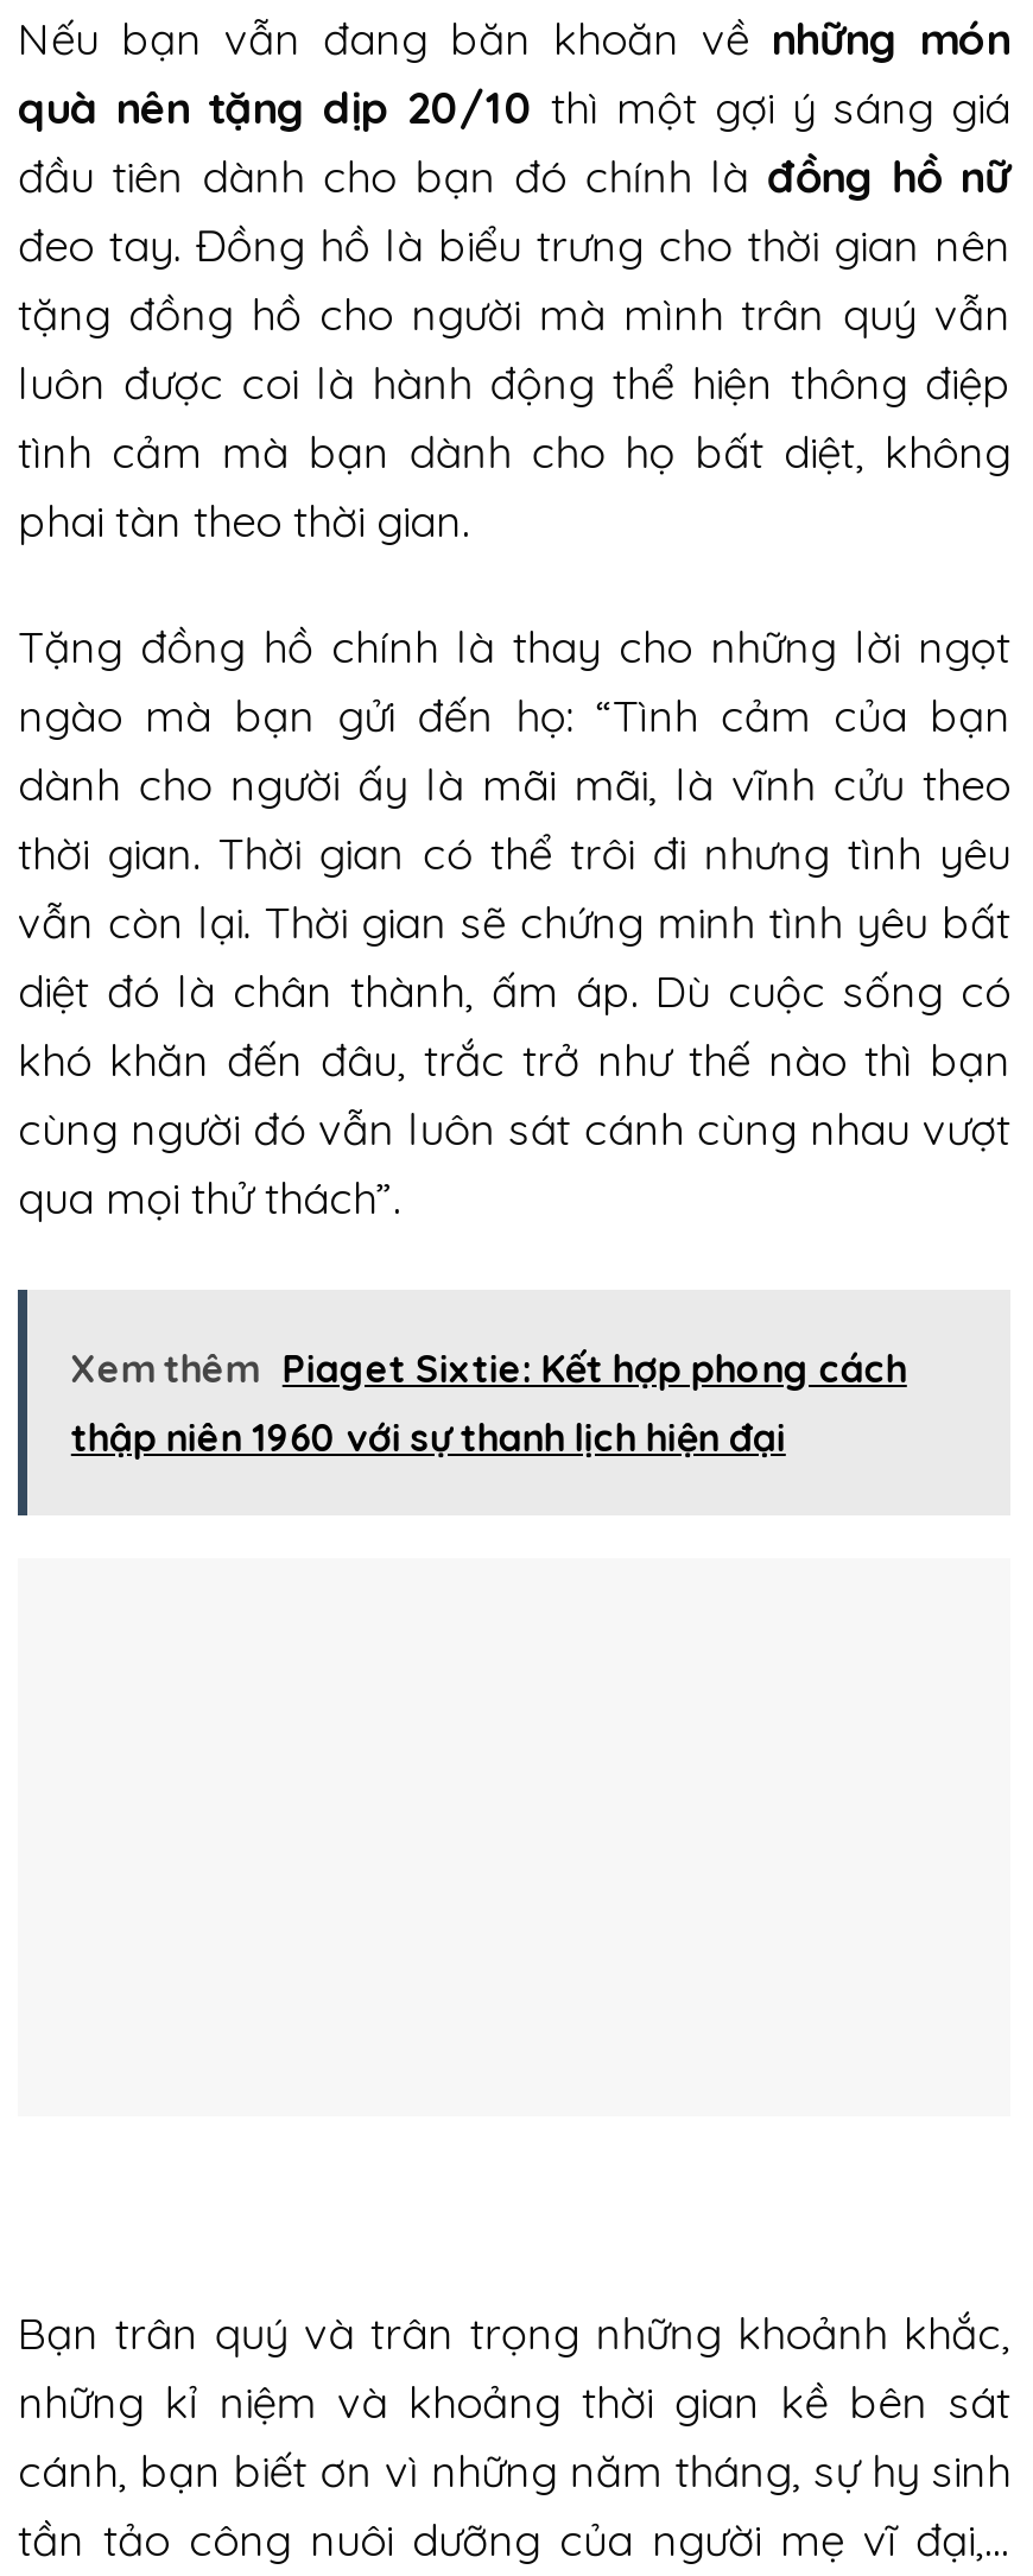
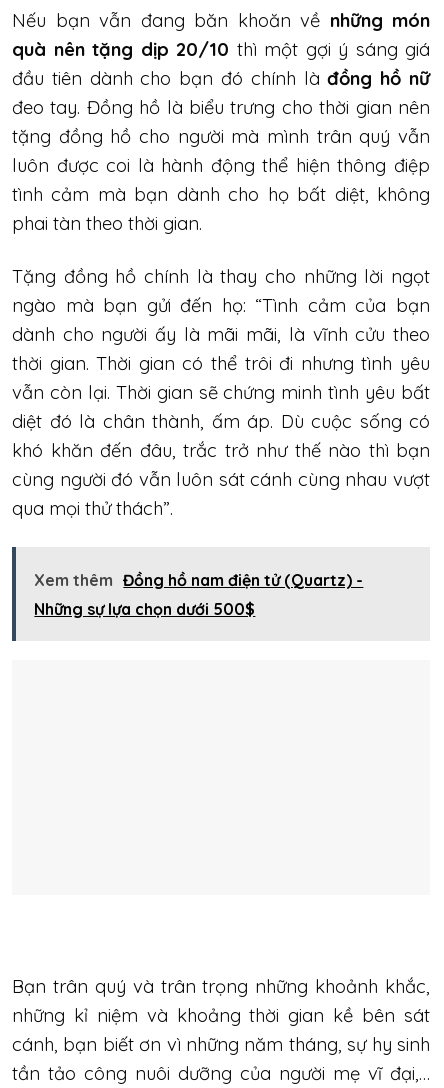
- Xem thêm Piaget Sixtie: Kết hợp phong cách
- thập niên 1960 với sự thanh lịch hiện đại
+ Xem thêm Đồng hồ nam điện tử (Quartz) -
+ Những sự lựa chọn dưới 500$
